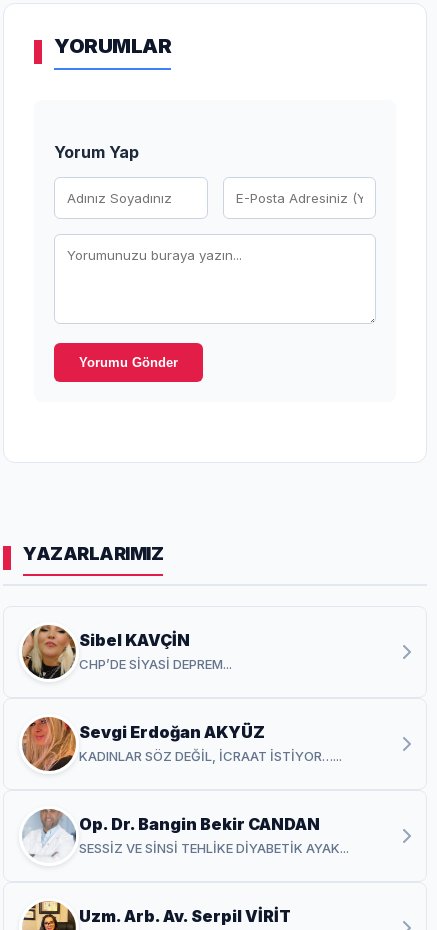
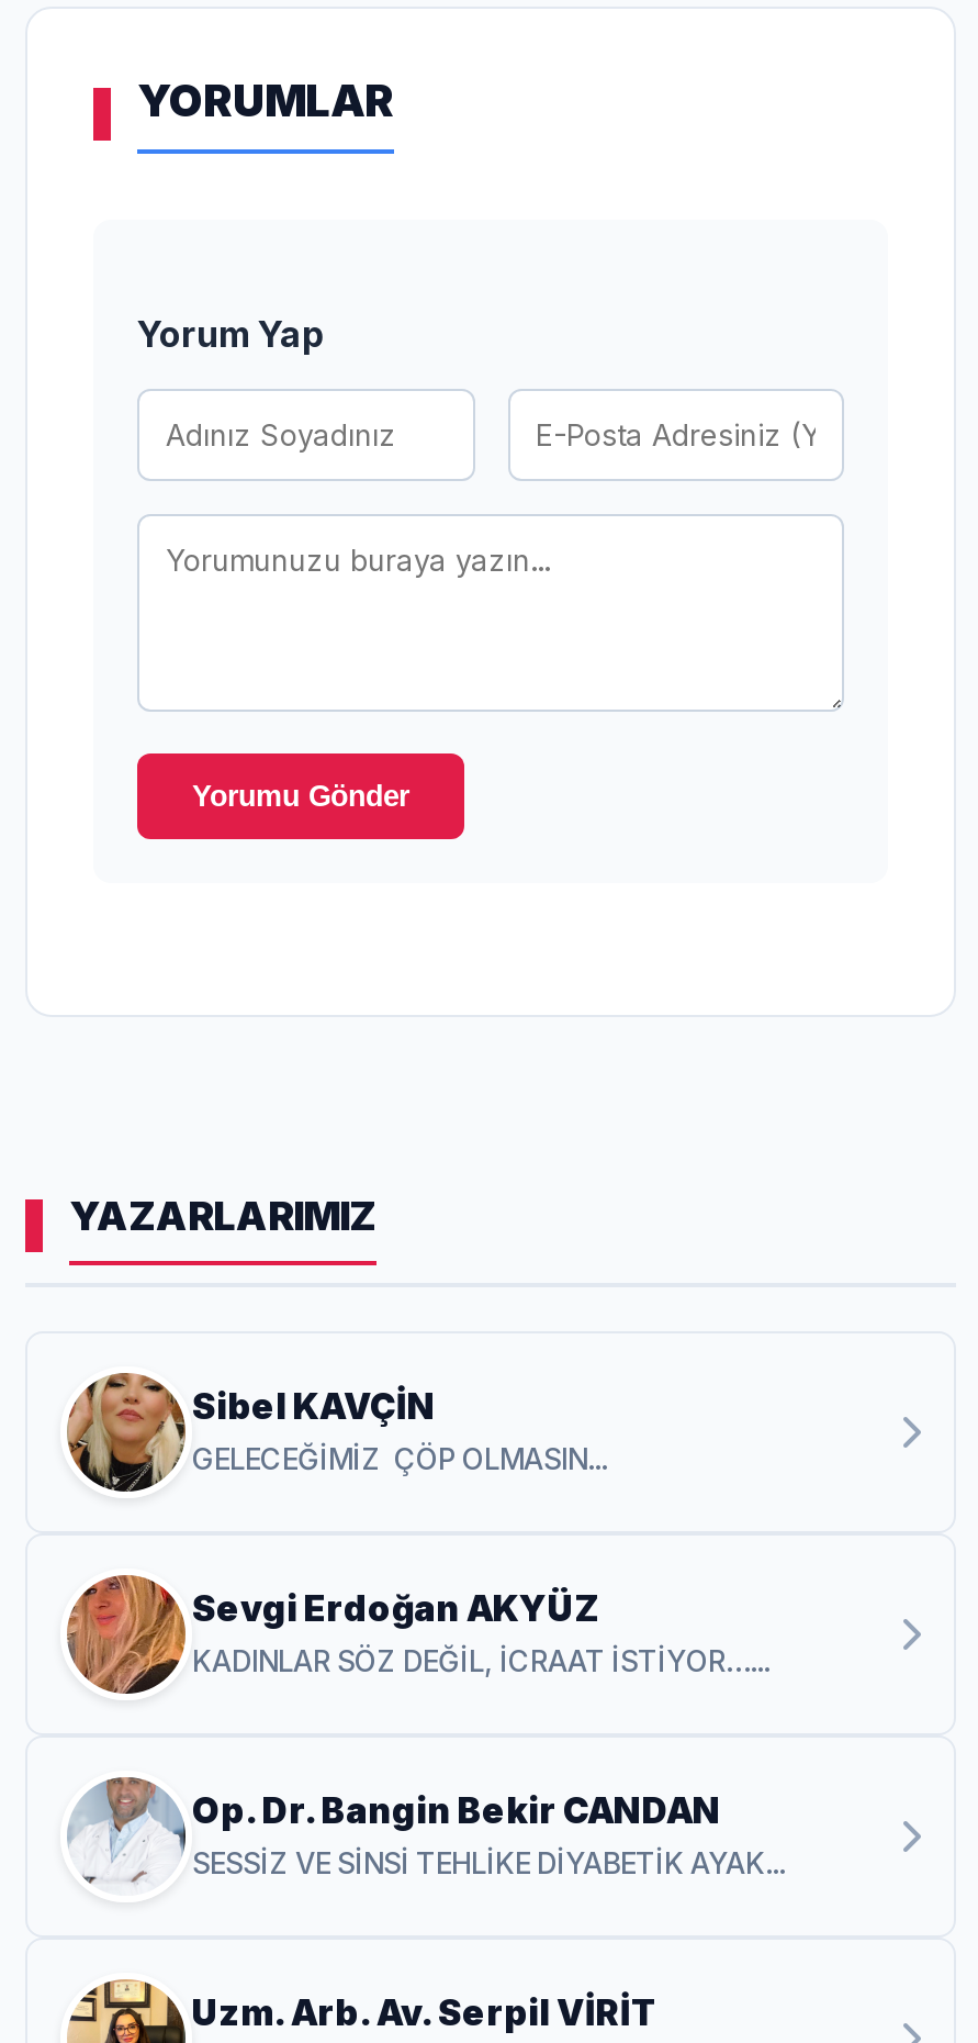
- CHP’DE SİYASİ DEPREM...
+ GELECEĞİMİZ ÇÖP OLMASIN...
